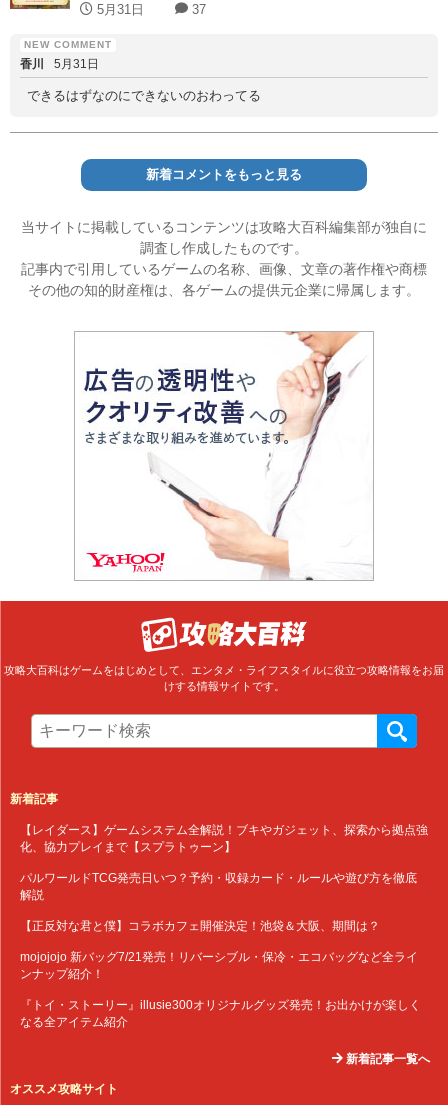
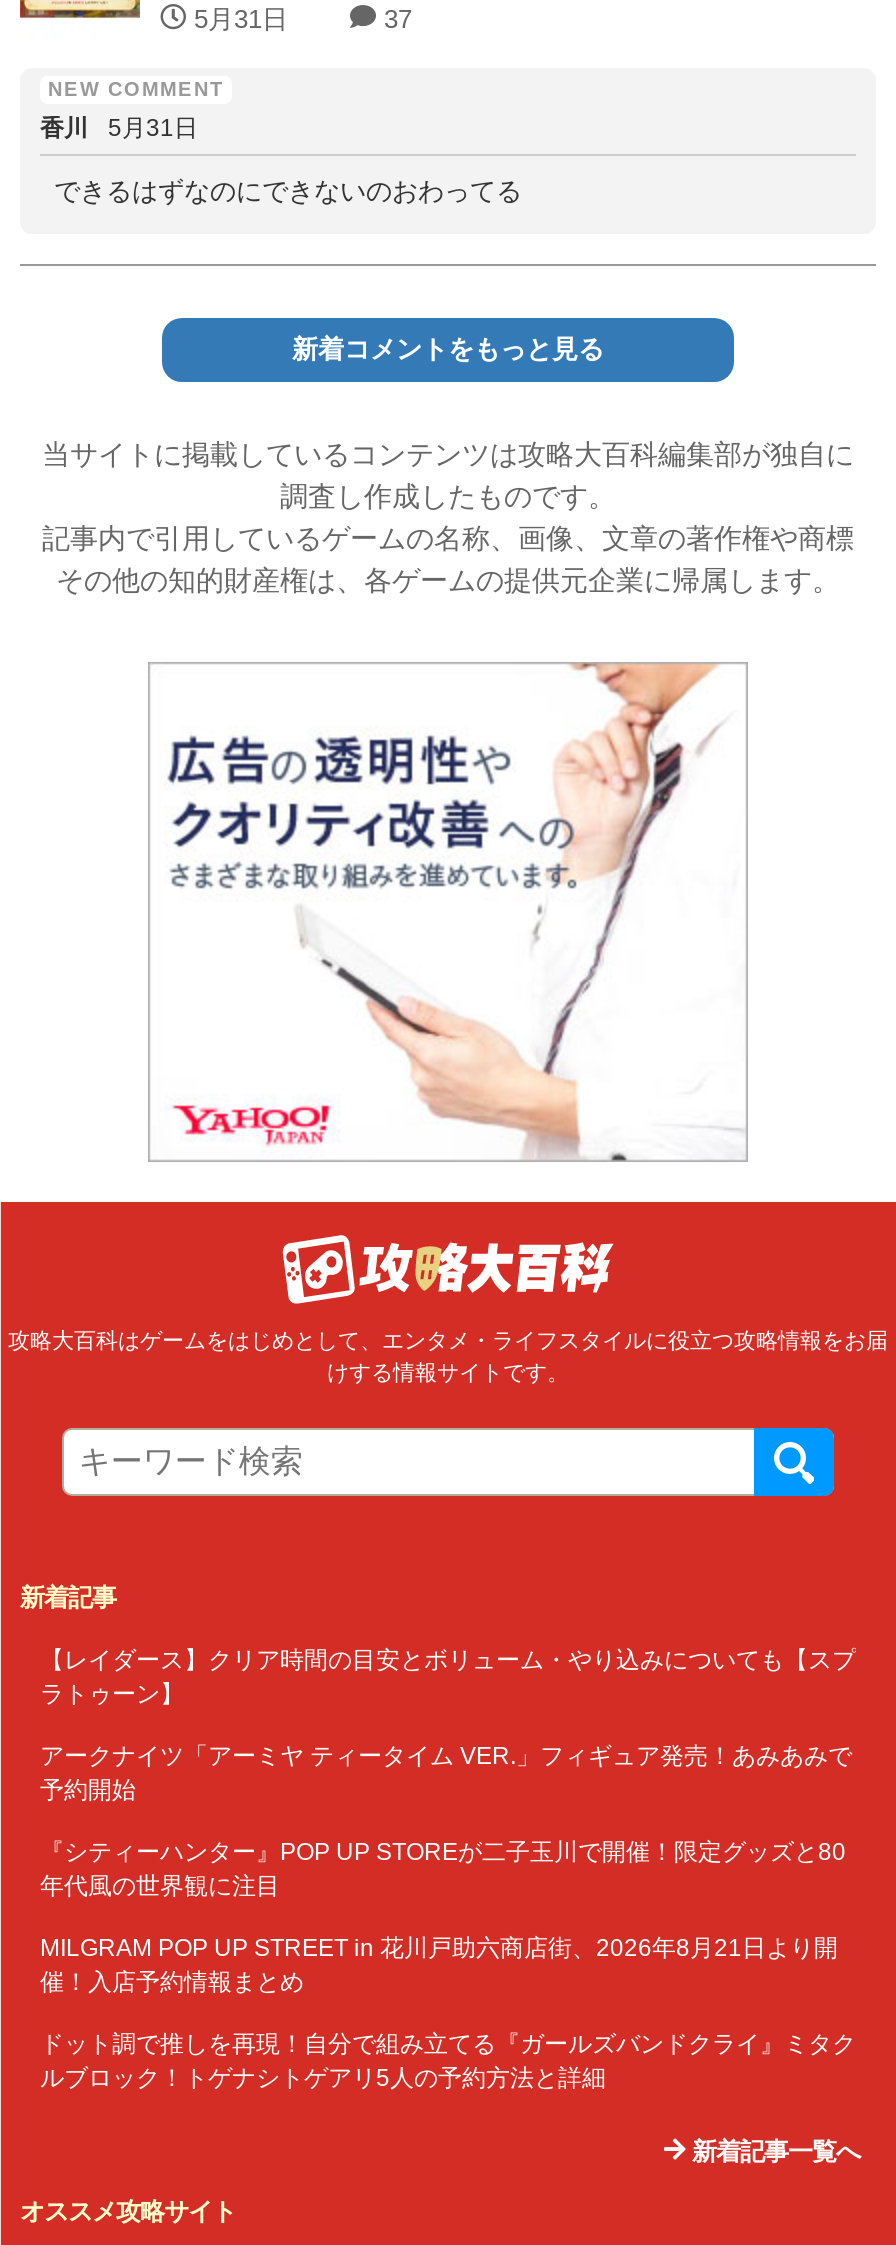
- 【レイダース】ゲームシステム全解説！ブキやガジェット、探索から拠点強
- 化、協力プレイまで【スプラトゥーン】
+ 【レイダース】クリア時間の目安とボリューム・やり込みについても【スプ
+ ラトゥーン】

- パルワールドTCG発売日いつ？予約・収録カード・ルールや遊び方を徹底
- 解説
+ アークナイツ「アーミヤ ティータイム VER.」フィギュア発売！あみあみで
+ 予約開始

- 【正反対な君と僕】コラボカフェ開催決定！池袋＆大阪、期間は？
+ 『シティーハンター』POP UP STOREが二子玉川で開催！限定グッズと80
+ 年代風の世界観に注目

- mojojojo 新バッグ7/21発売！リバーシブル・保冷・エコバッグなど全ライ
- ンナップ紹介！
+ MILGRAM POP UP STREET in 花川戸助六商店街、2026年8月21日より開
+ 催！入店予約情報まとめ

- 『トイ・ストーリー』illusie300オリジナルグッズ発売！お出かけが楽しく
- なる全アイテム紹介
+ ドット調で推しを再現！自分で組み立てる『ガールズバンドクライ』ミタク
+ ルブロック！トゲナシトゲアリ5人の予約方法と詳細
